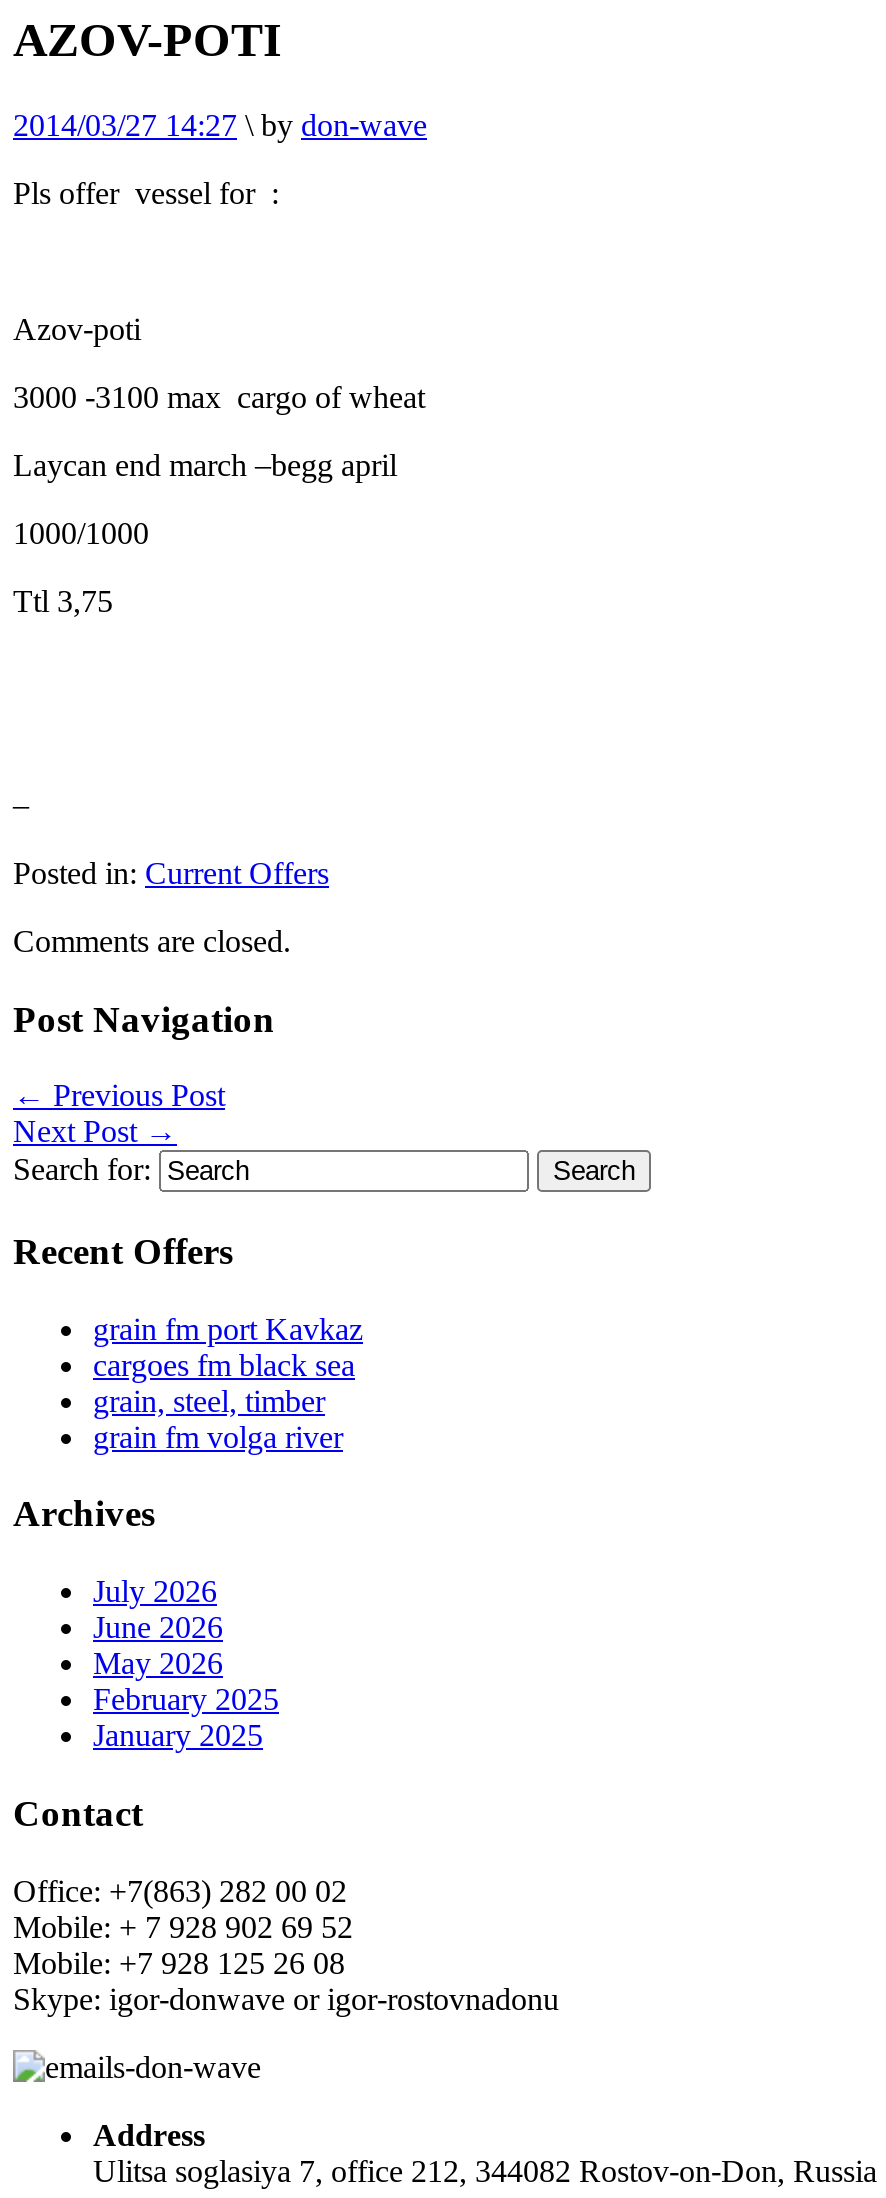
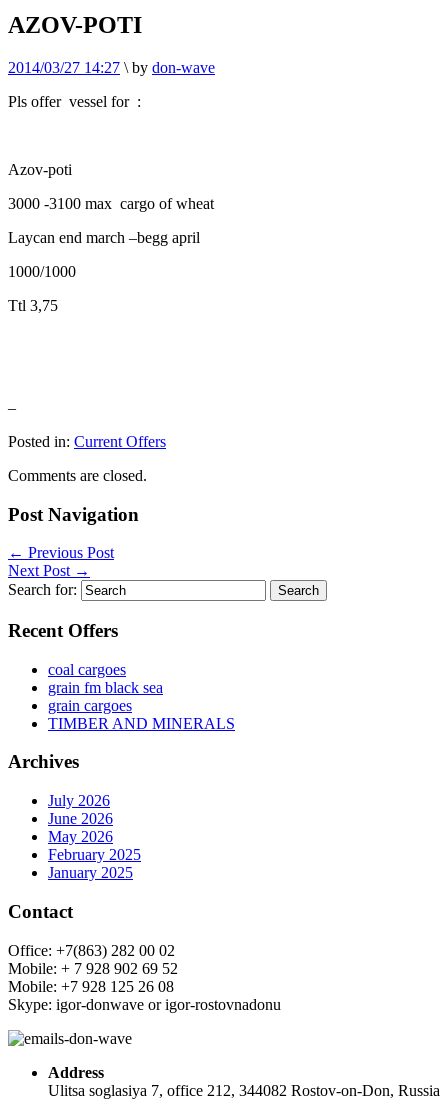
- grain fm port Kavkaz
- cargoes fm black sea
- grain, steel, timber
- grain fm volga river
+ coal cargoes
+ grain fm black sea
+ grain cargoes
+ TIMBER AND MINERALS
